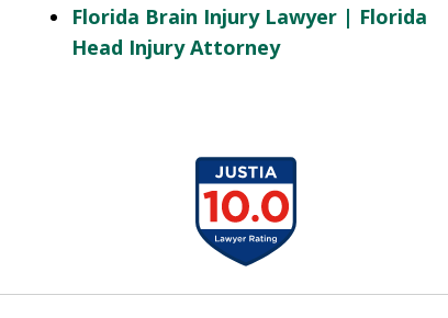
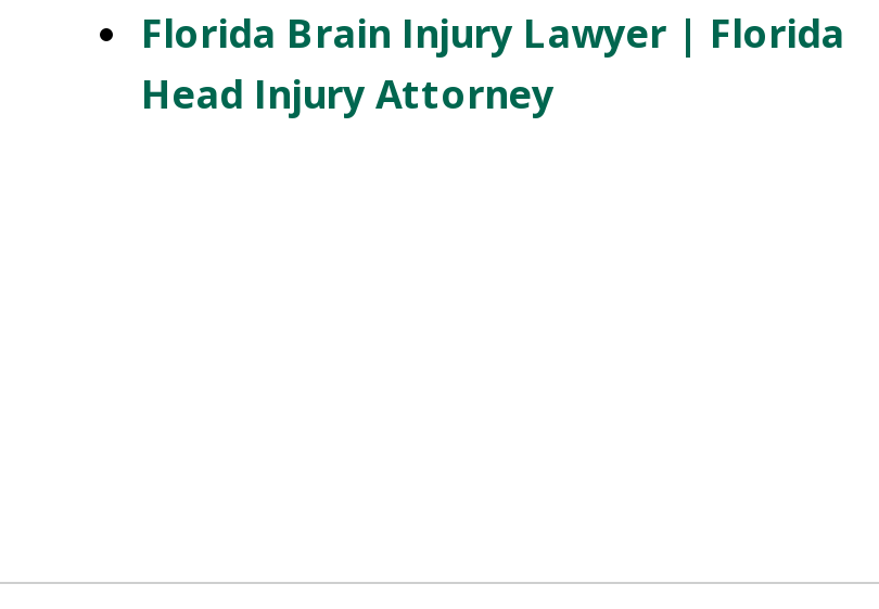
- [image]
